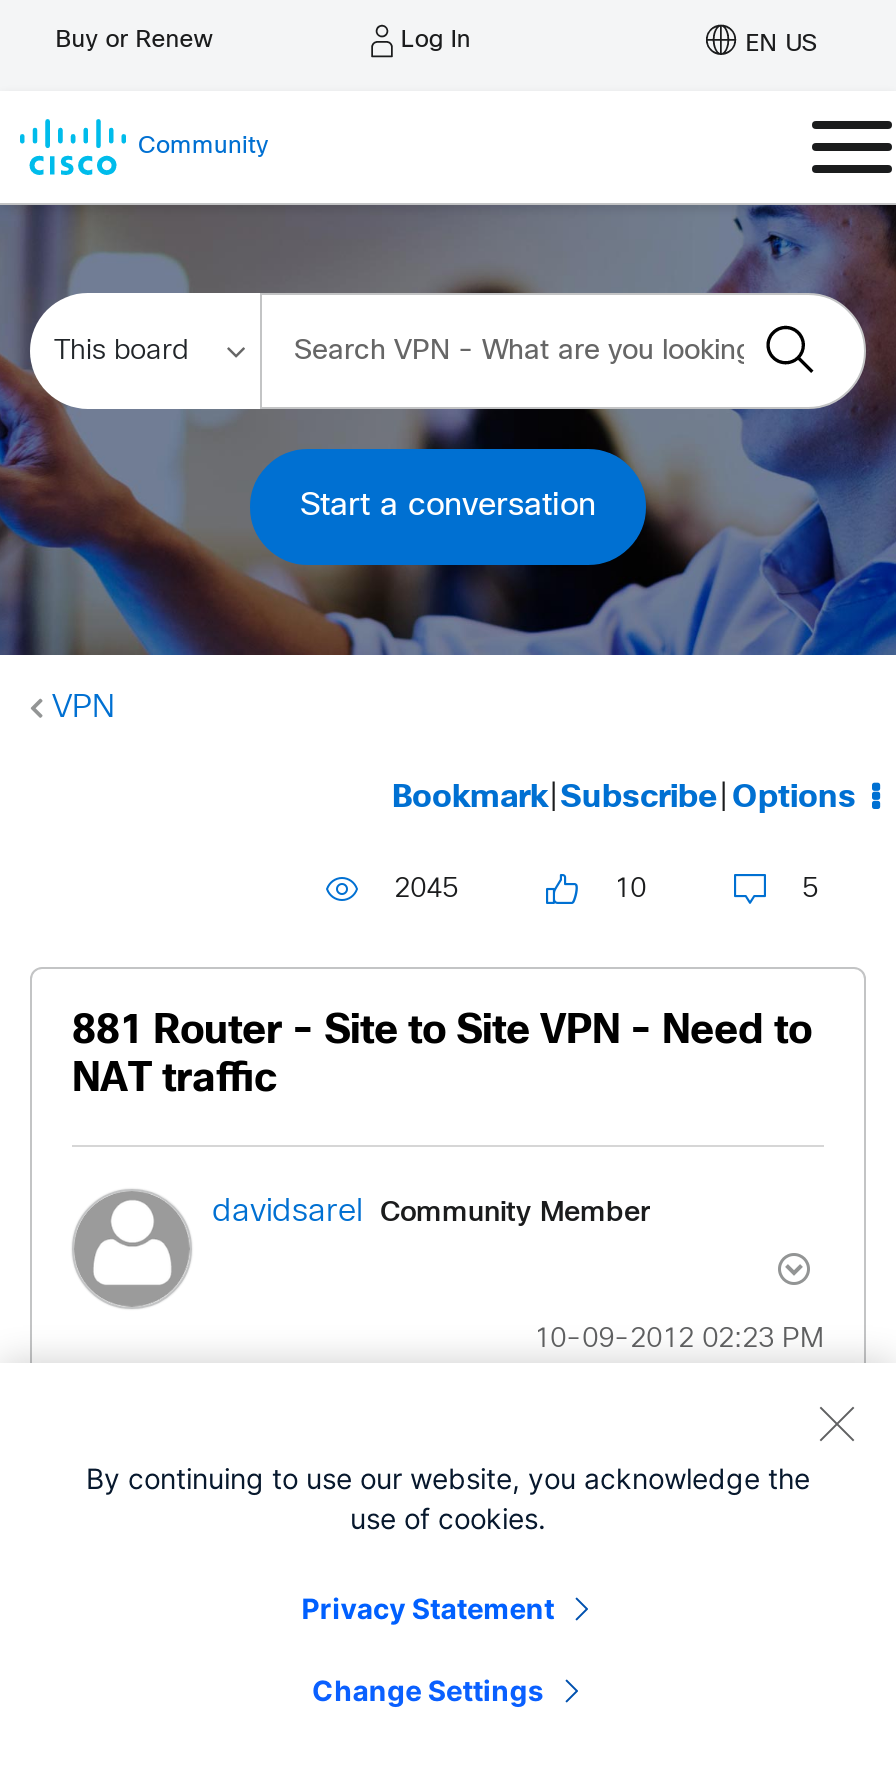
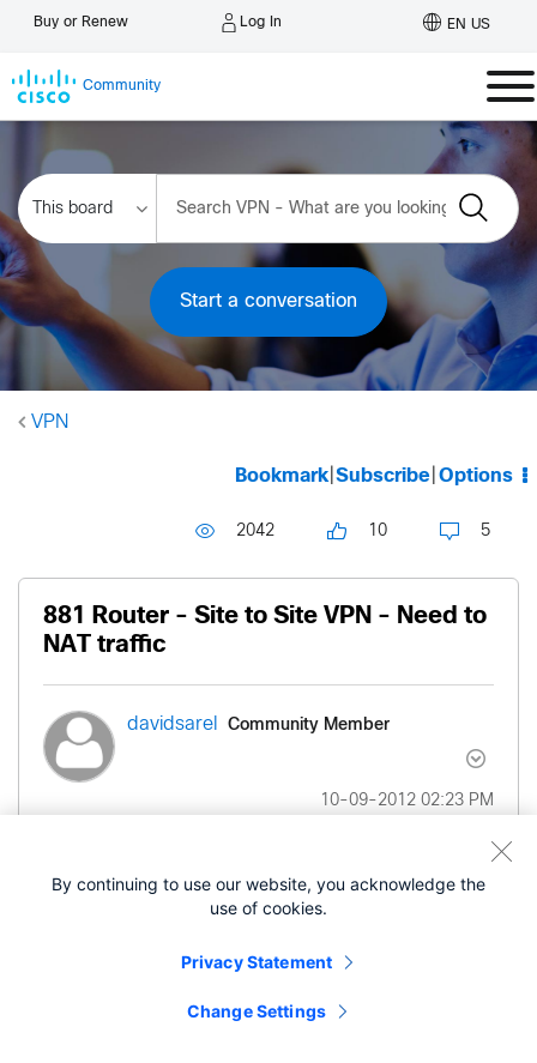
- 2045
+ 2042
